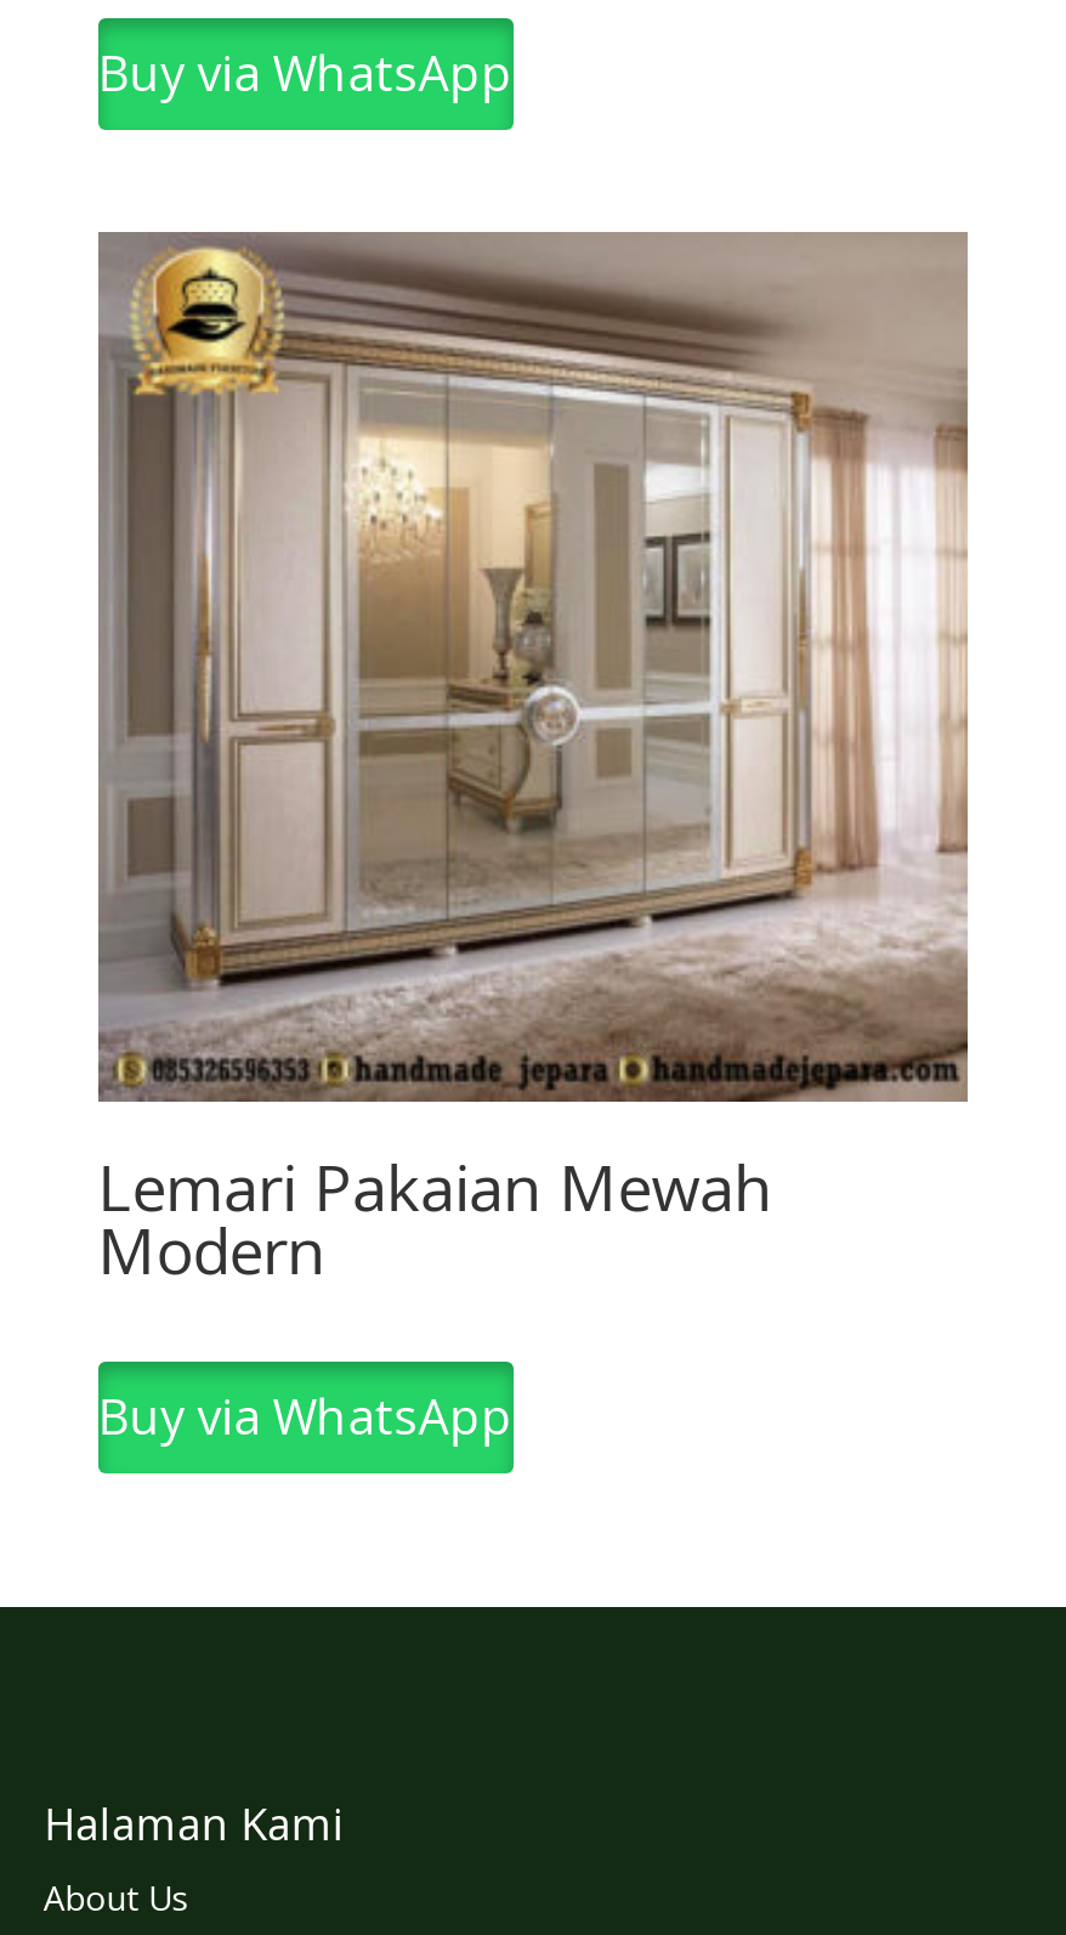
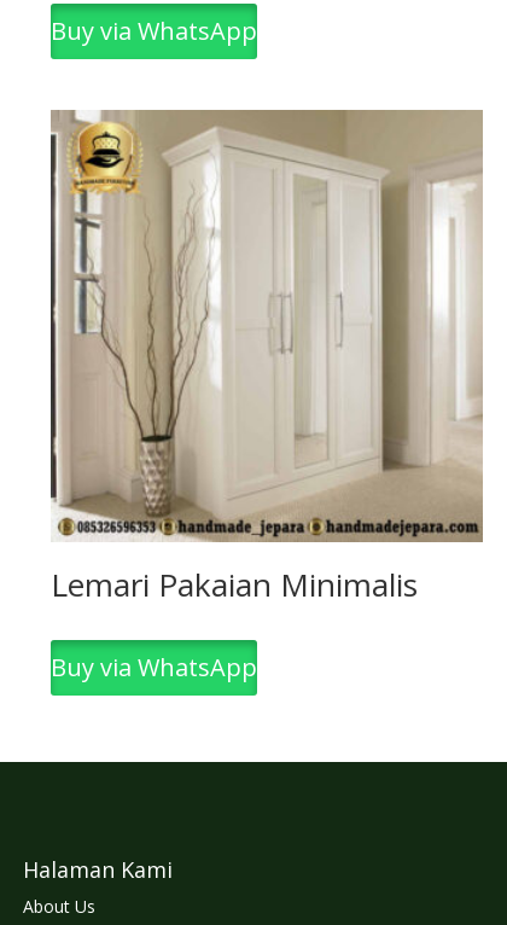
- [image]
- Lemari Pakaian Mewah
- Modern
+ [image]
+ Lemari Pakaian Minimalis
